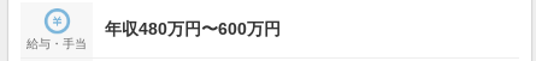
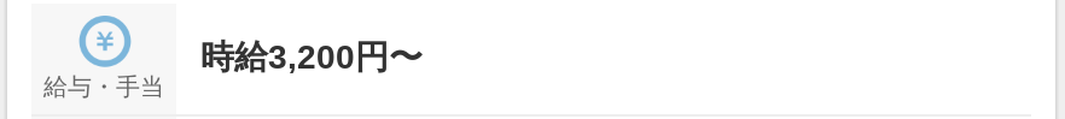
- 年収480万円〜600万円
+ 時給3,200円〜
